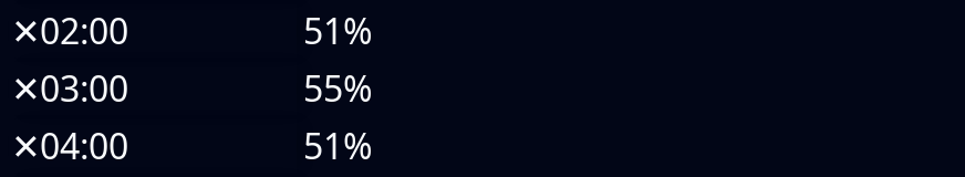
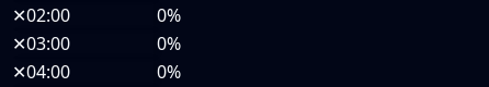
- 51%
+ 0%

- 55%
+ 0%

- 51%
+ 0%
